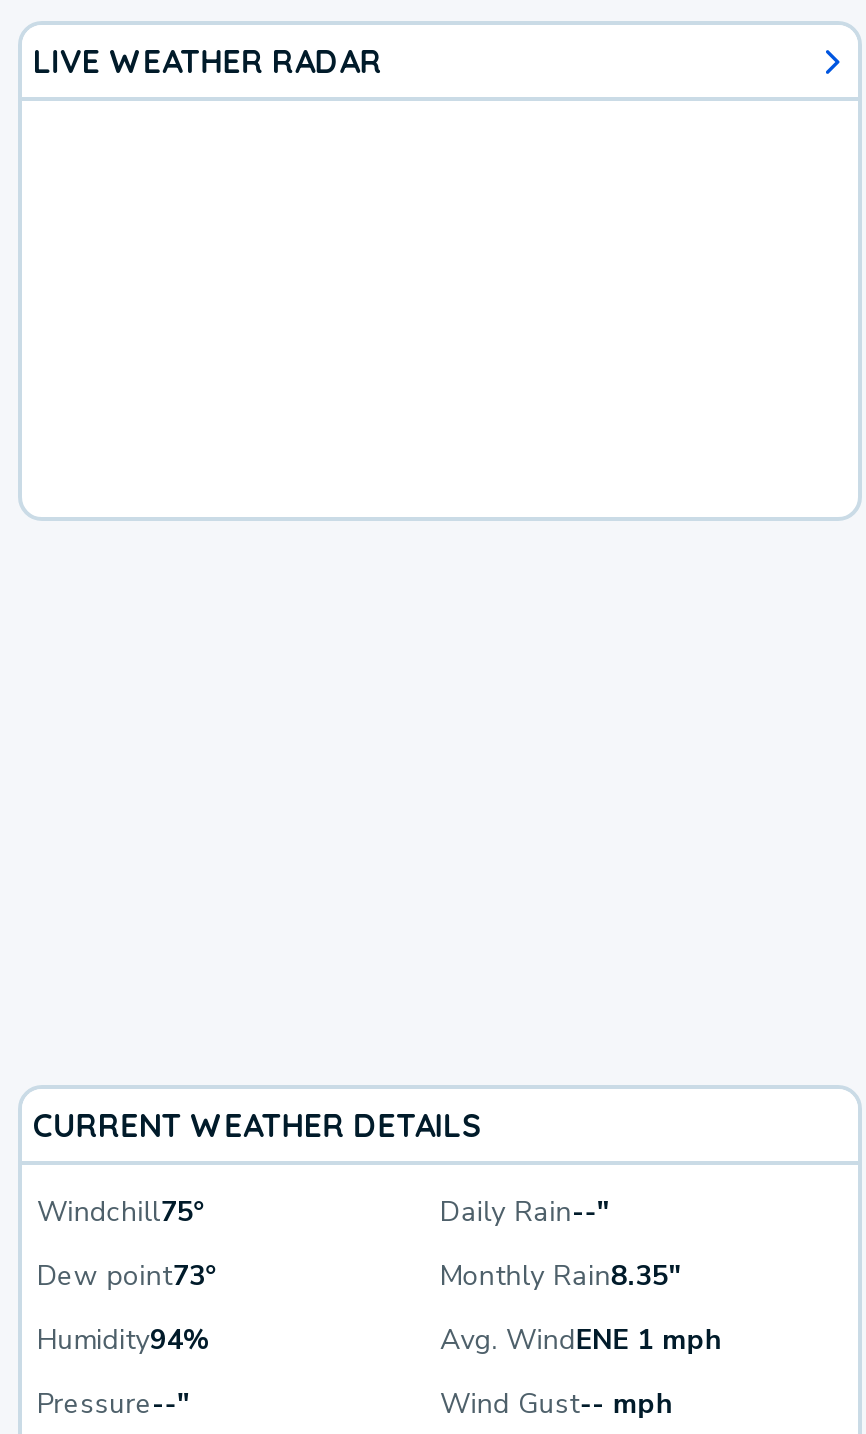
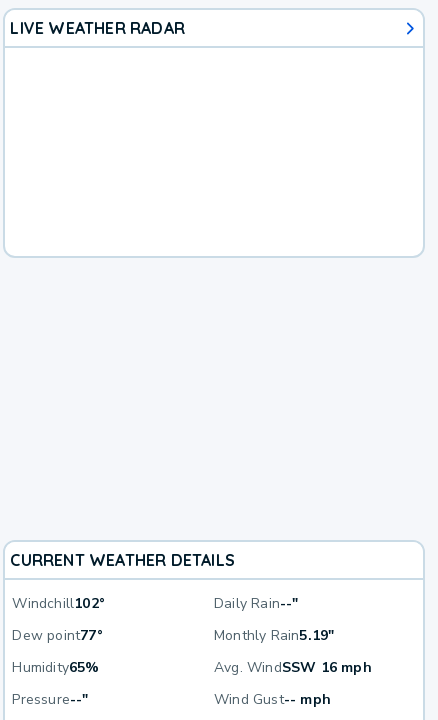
- Windchill75°
+ Windchill102°

- Dew point73°
+ Dew point77°

- Monthly Rain8.35"
+ Monthly Rain5.19"

- Humidity94%
+ Humidity65%

- Avg. WindENE 1 mph
+ Avg. WindSSW 16 mph
